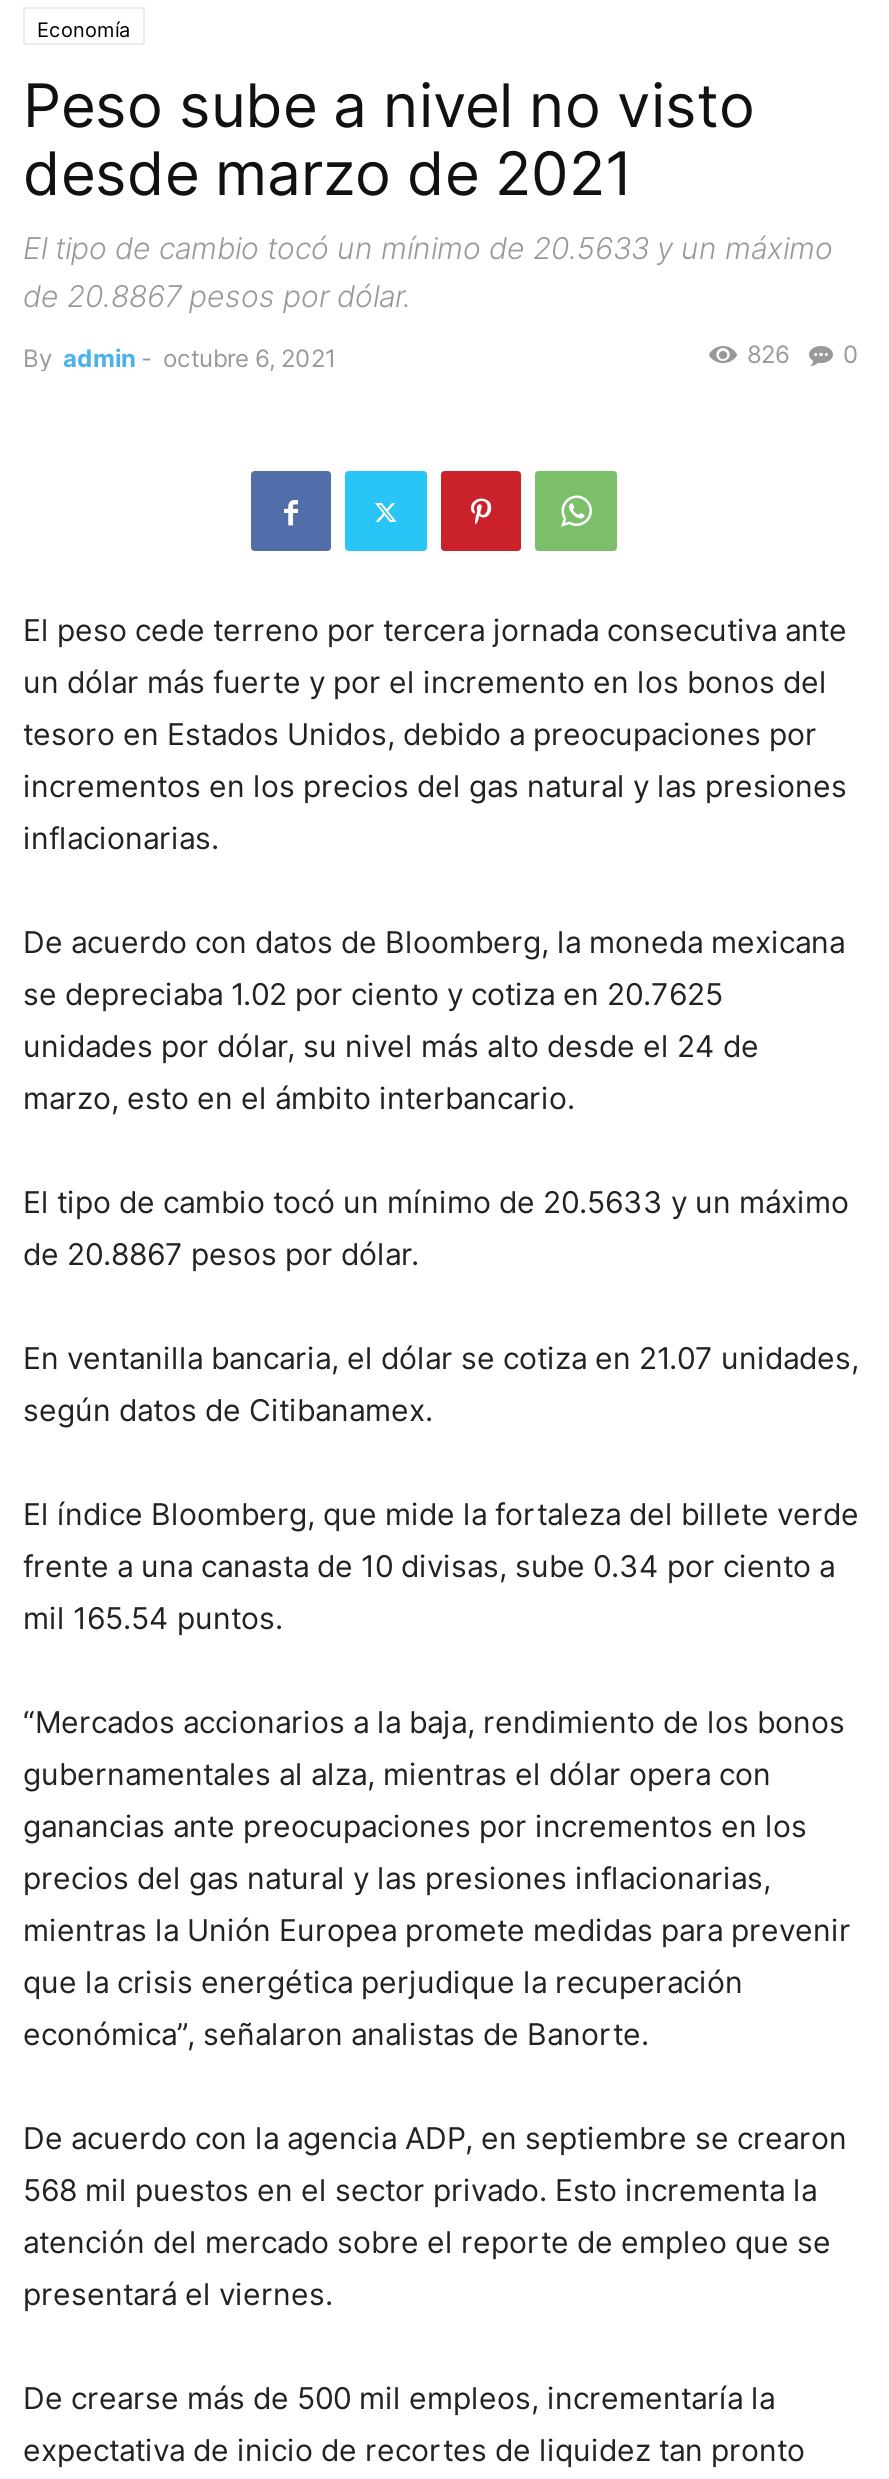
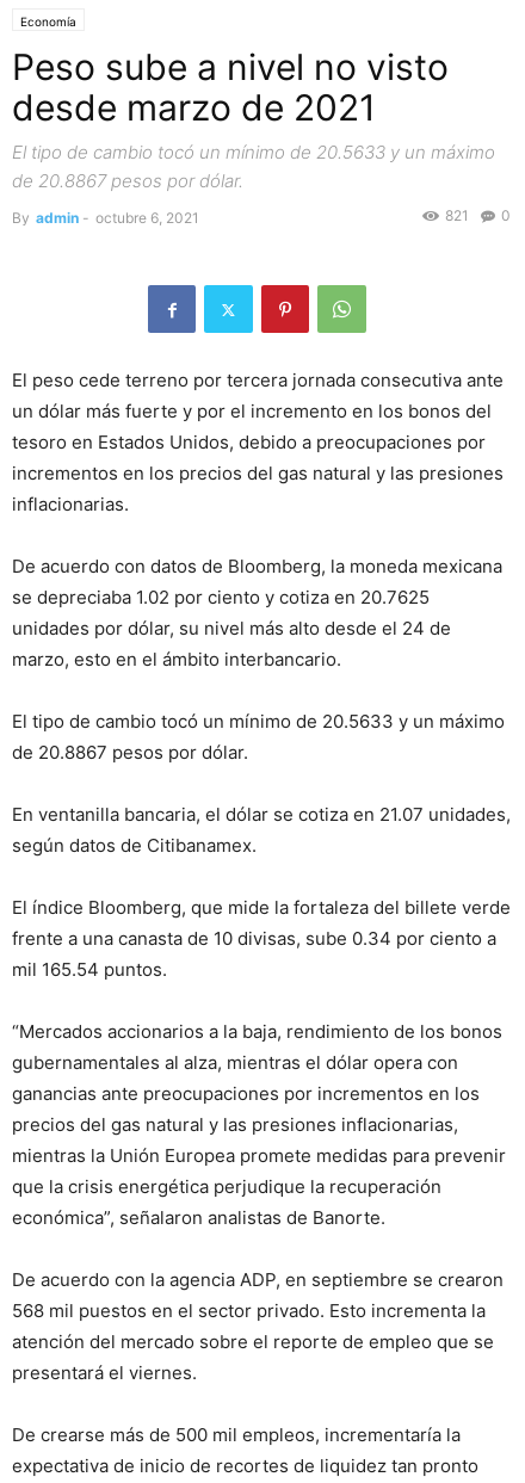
- 826 0
+ 821 0
